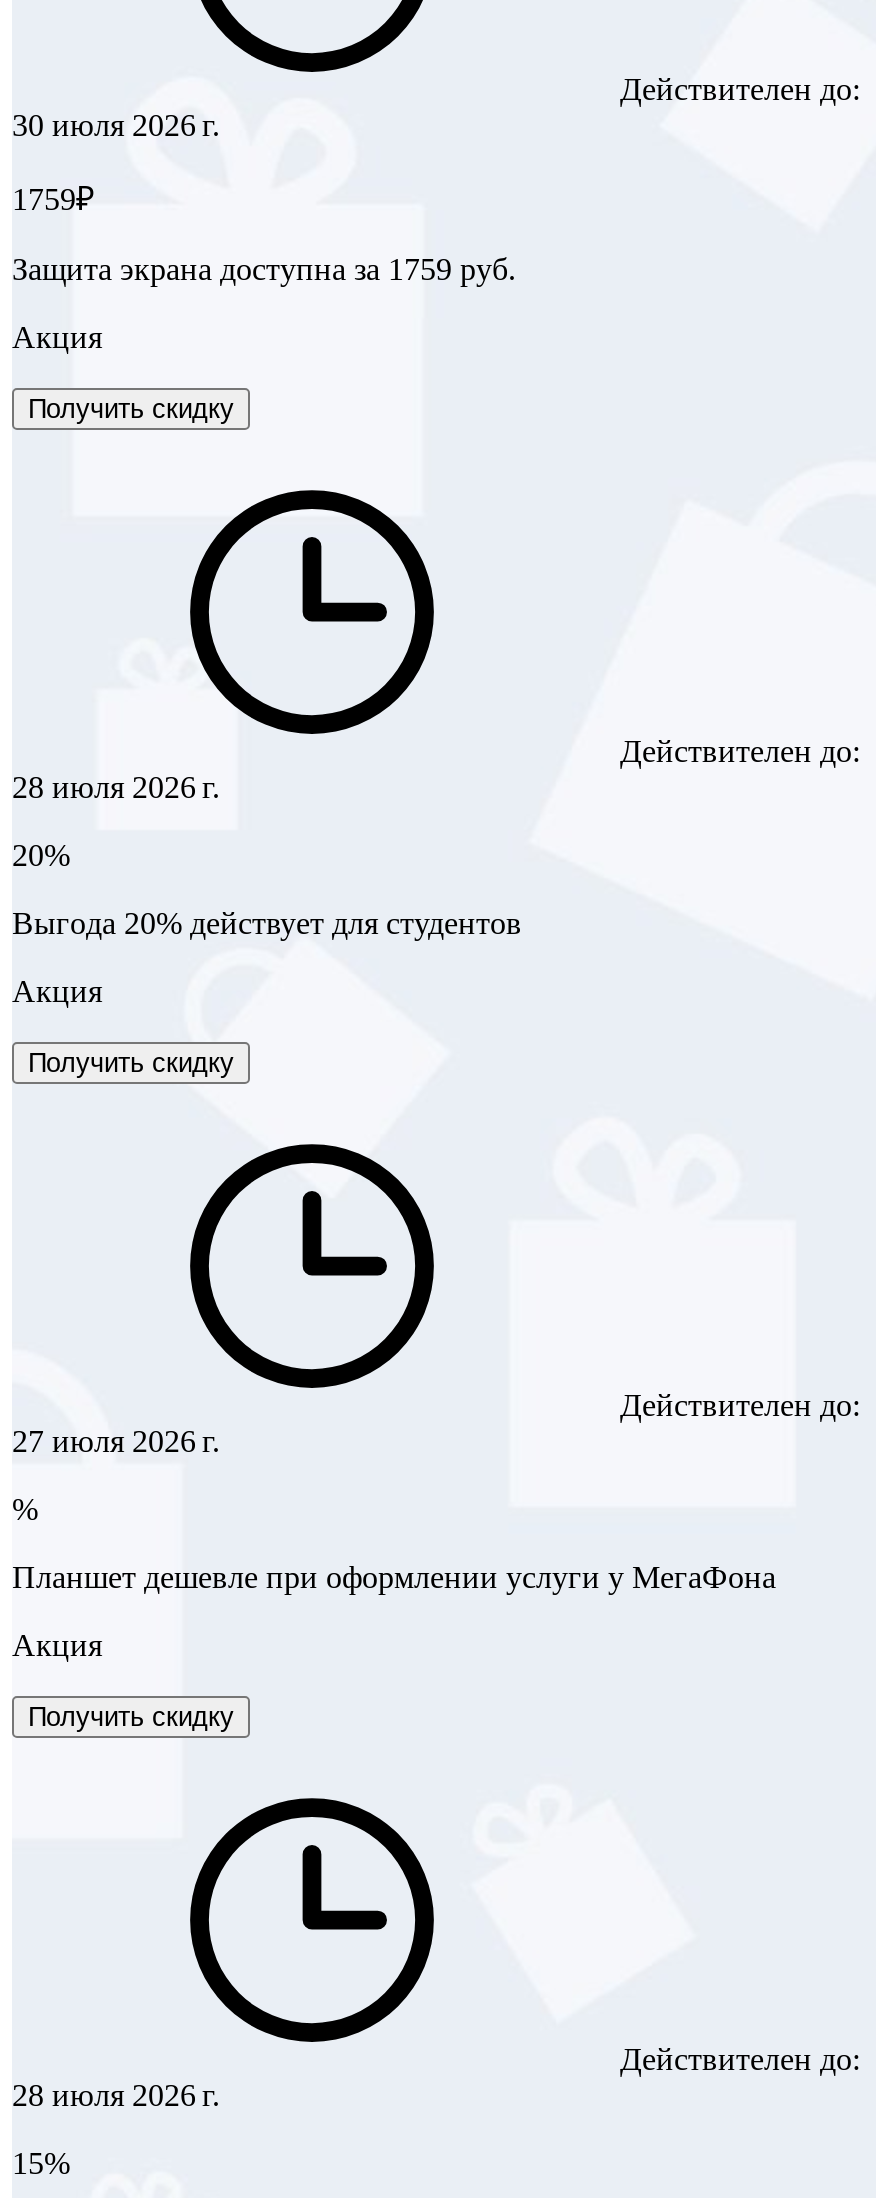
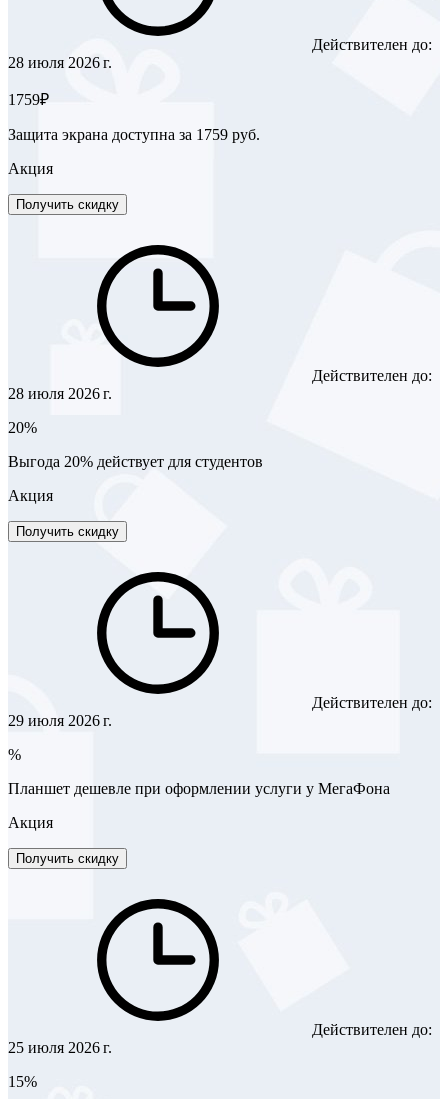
- 30 июля 2026 г.
+ 28 июля 2026 г.

- 27 июля 2026 г.
+ 29 июля 2026 г.

- 28 июля 2026 г.
+ 25 июля 2026 г.
